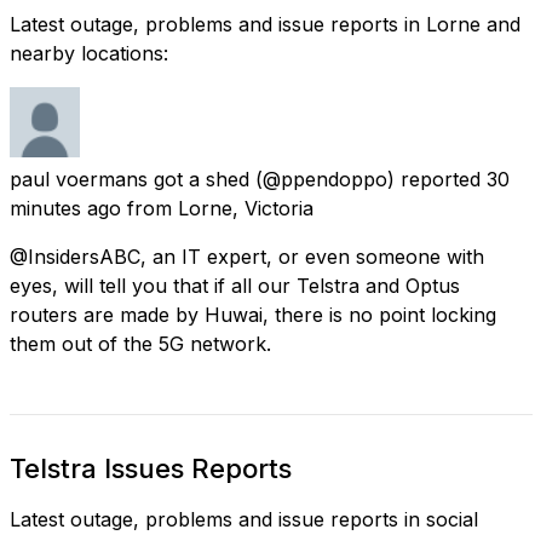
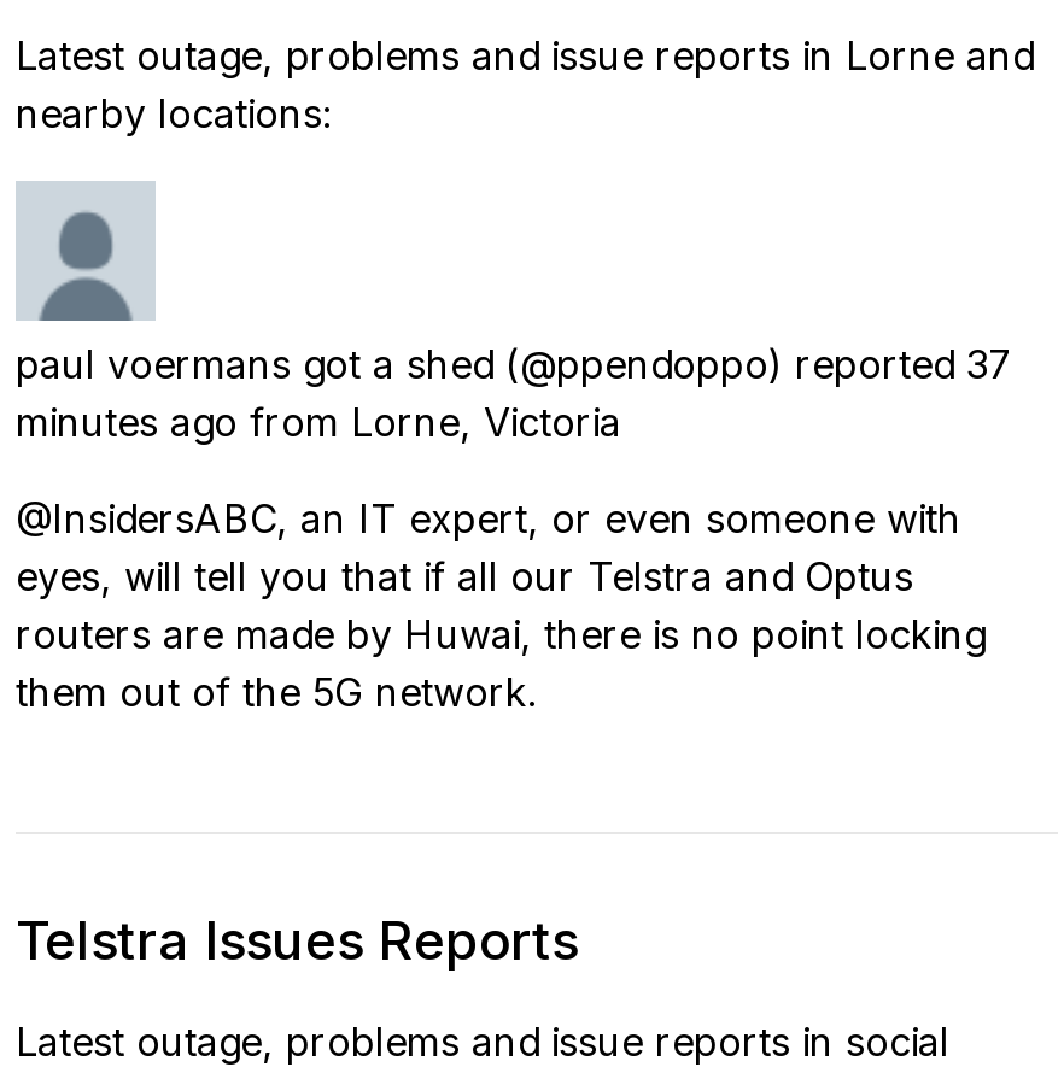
- paul voermans got a shed (@ppendoppo) reported 30
+ paul voermans got a shed (@ppendoppo) reported 37
